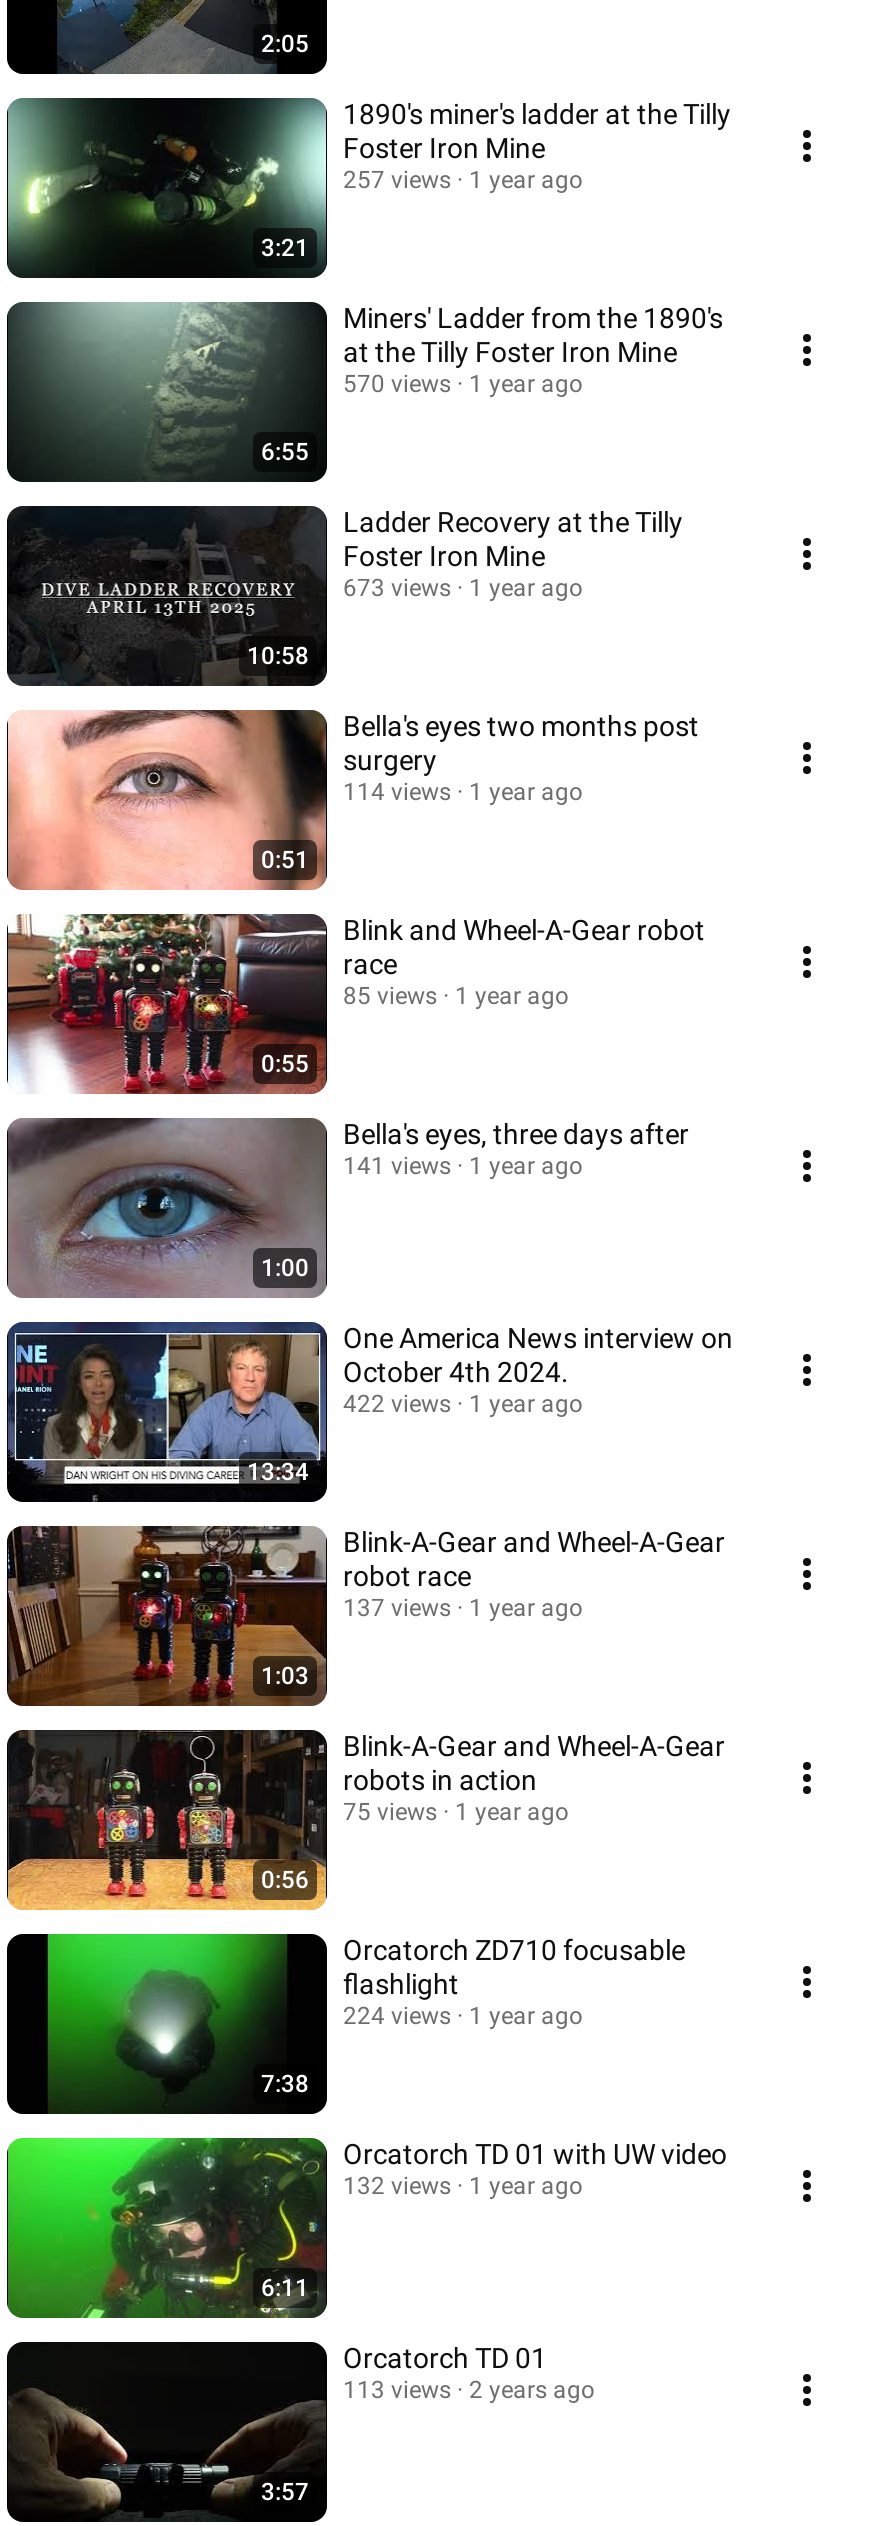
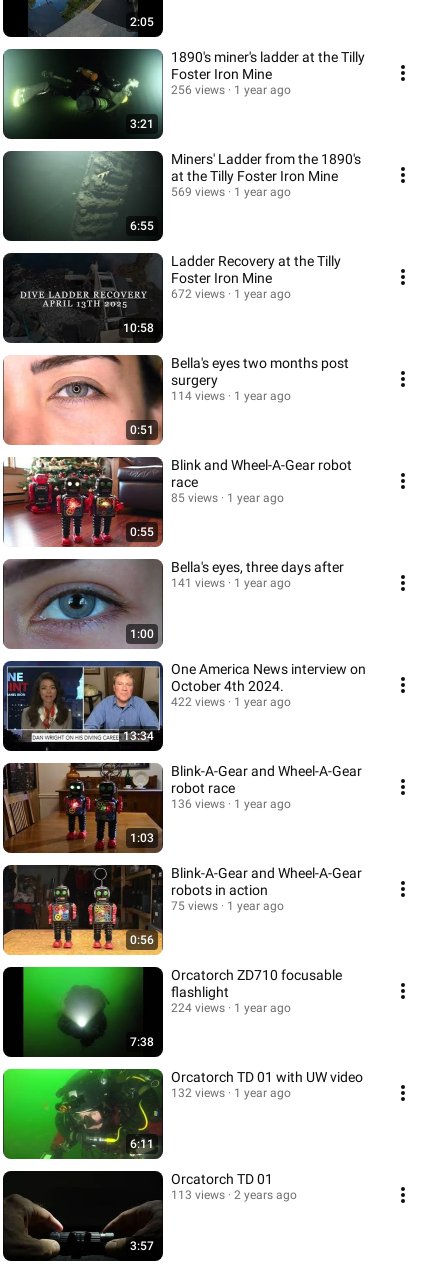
- 257 views 1 year ago
+ 256 views 1 year ago

- 570 views 1 year ago
+ 569 views 1 year ago

- 673 views 1 year ago
+ 672 views 1 year ago

- 137 views 1 year ago
+ 136 views 1 year ago
